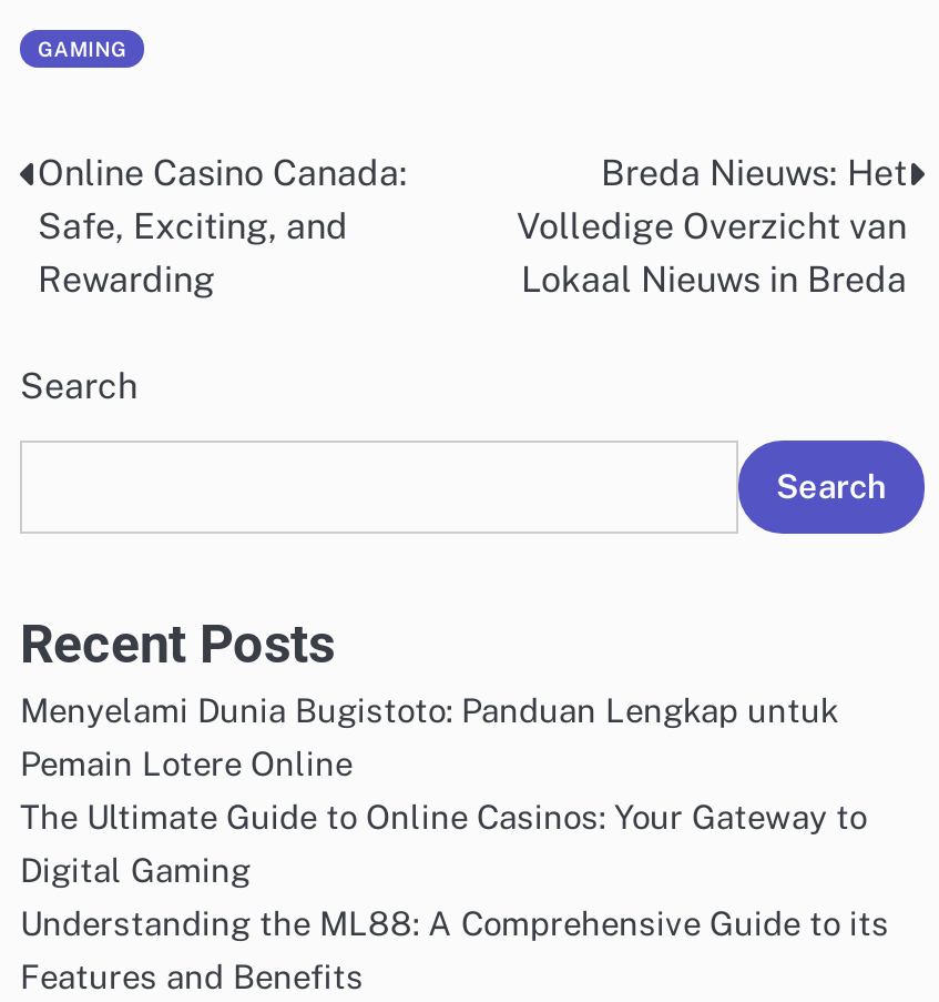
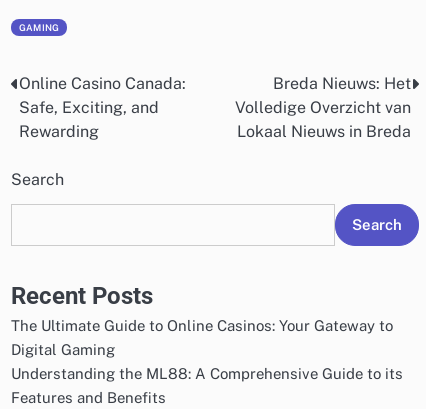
- Menyelami Dunia Bugistoto: Panduan Lengkap untuk
- Pemain Lotere Online
